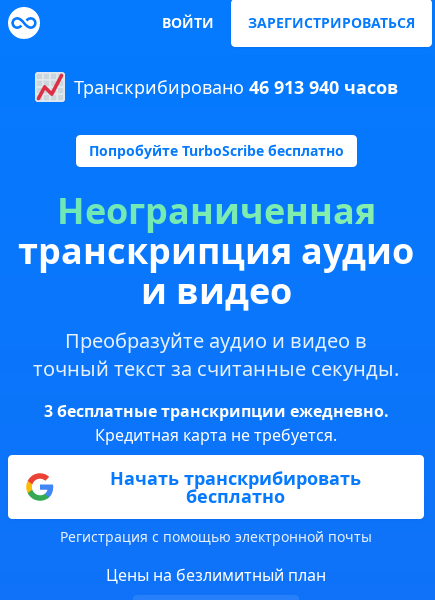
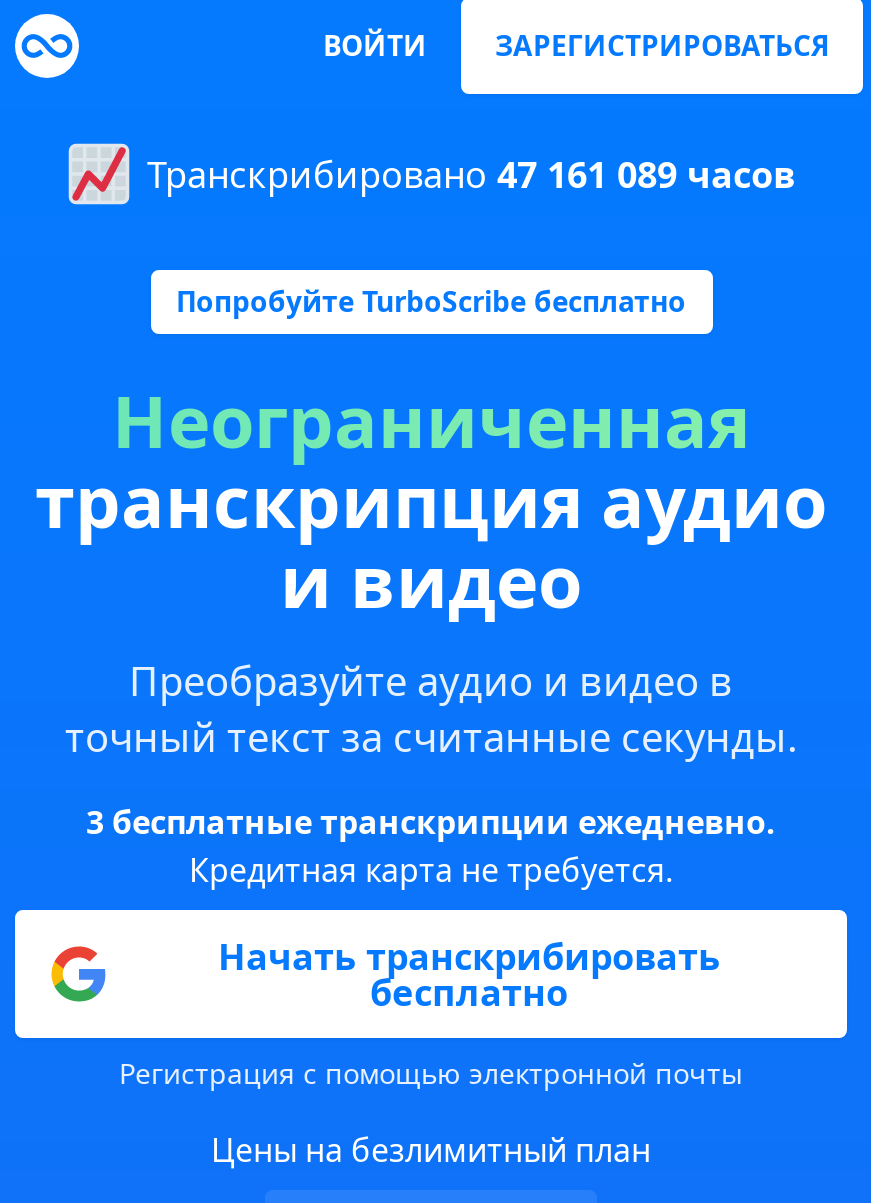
- Транскрибировано 46 913 940 часов
+ Транскрибировано 47 161 089 часов
